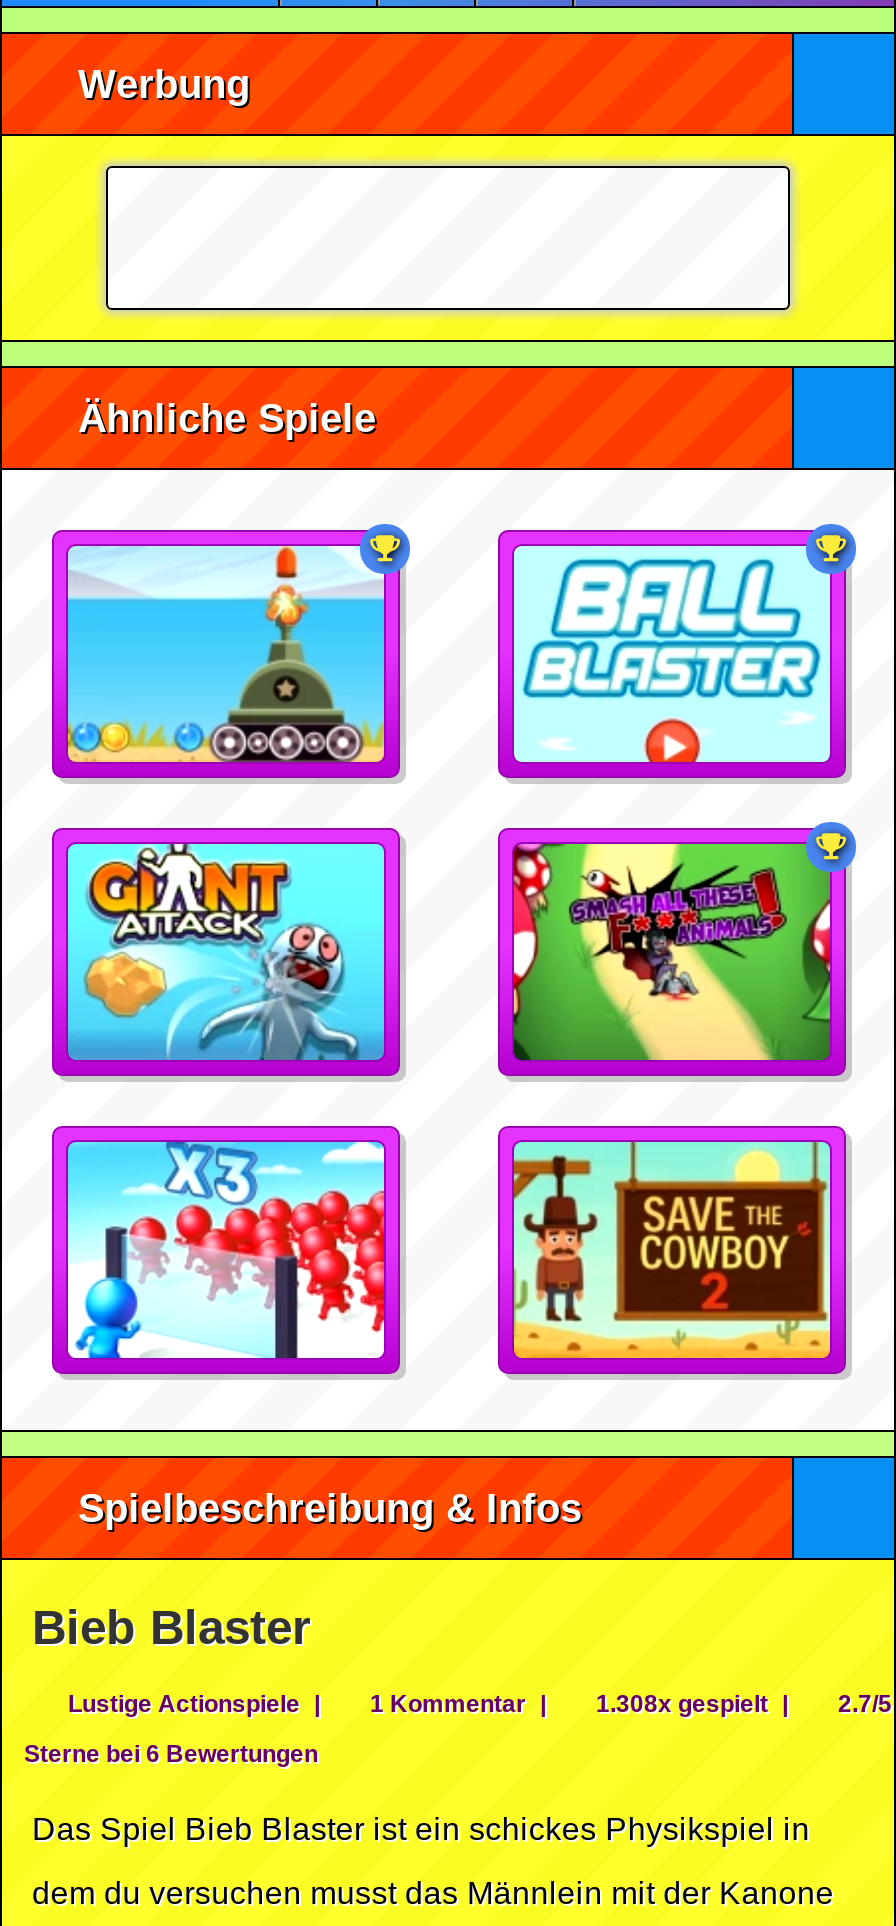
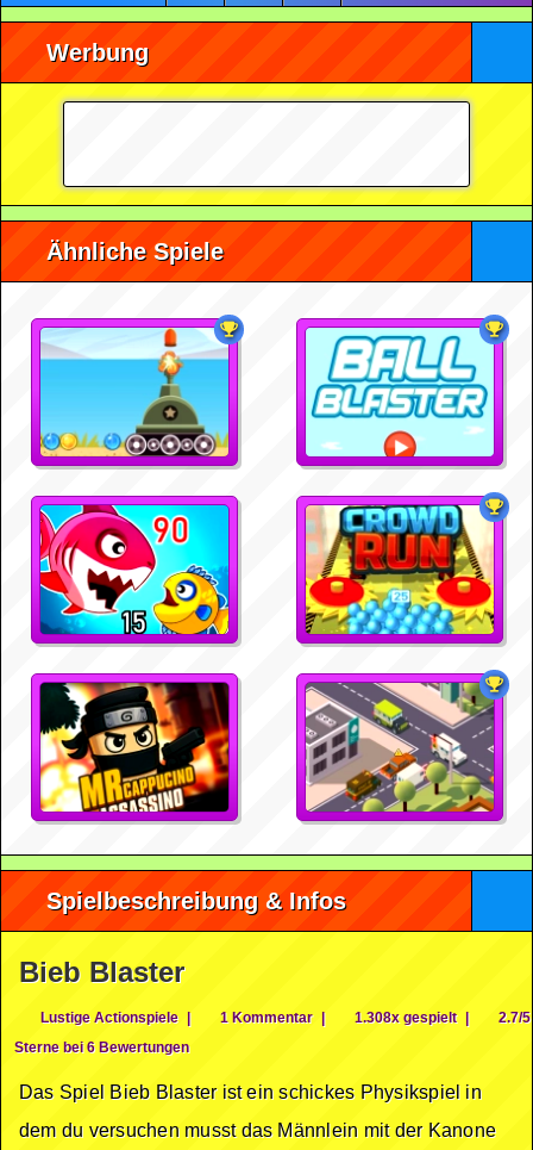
- [image]
+ [image]

- [image]
+ [image]

- [image]
+ [image]

- [image]
+ [image]
